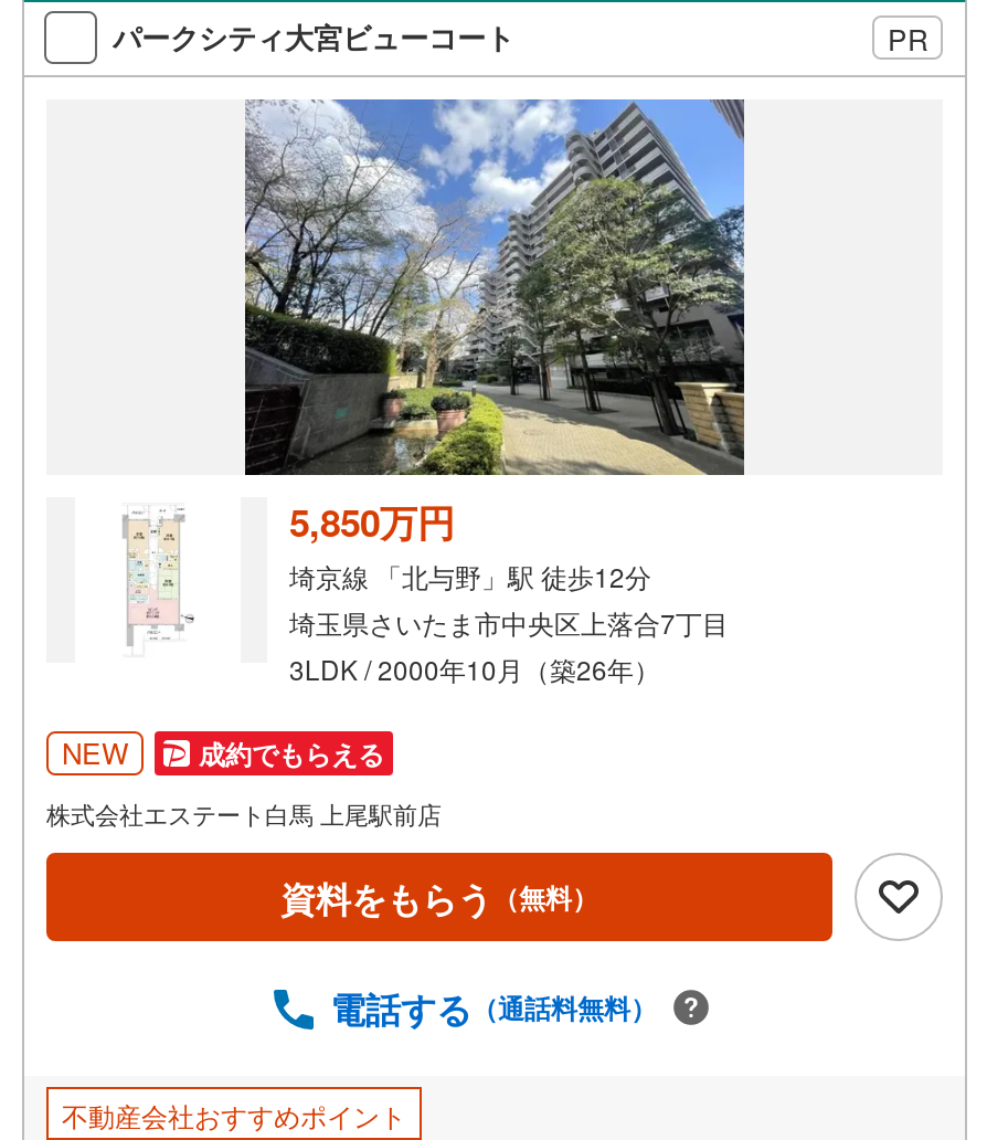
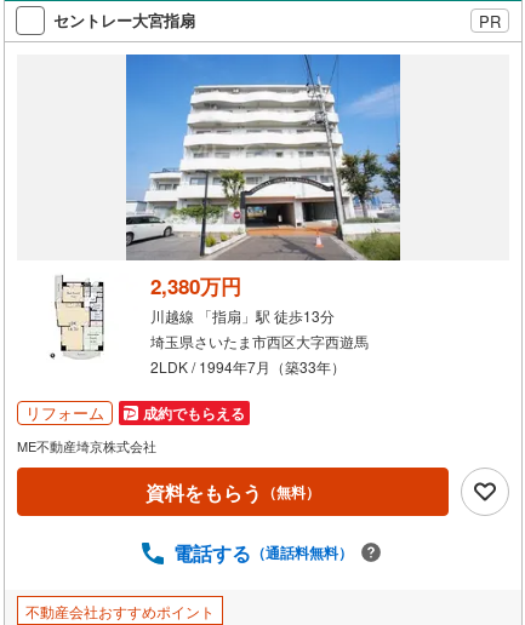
- パークシティ大宮ビューコート
+ セントレー大宮指扇

- [image]
- 5,850万円
- 埼京線 「北与野」駅 徒歩12分
- 埼玉県さいたま市中央区上落合7丁目
- 3LDK / 2000年10月（築26年）
+ [image]
+ 2,380万円
+ 川越線 「指扇」駅 徒歩13分
+ 埼玉県さいたま市西区大字西遊馬
+ 2LDK / 1994年7月（築33年）

- [image]
- NEW
+ [image]
+ リフォーム

- 株式会社エステート白馬 上尾駅前店
+ ME不動産埼京株式会社
